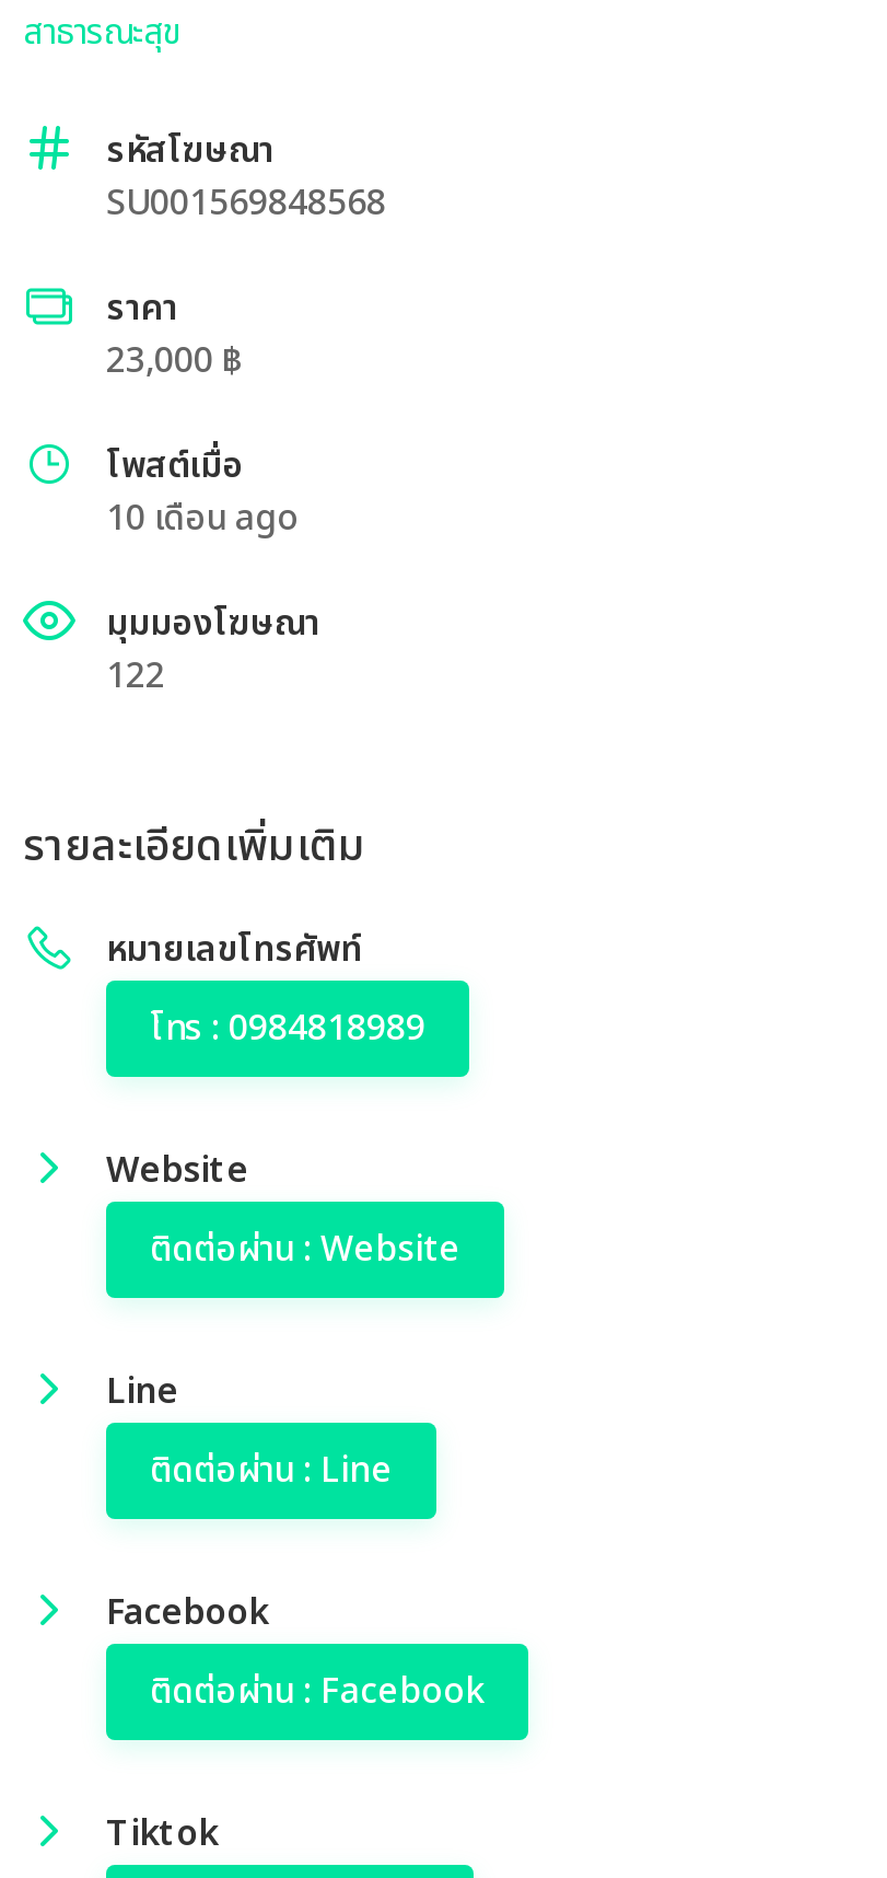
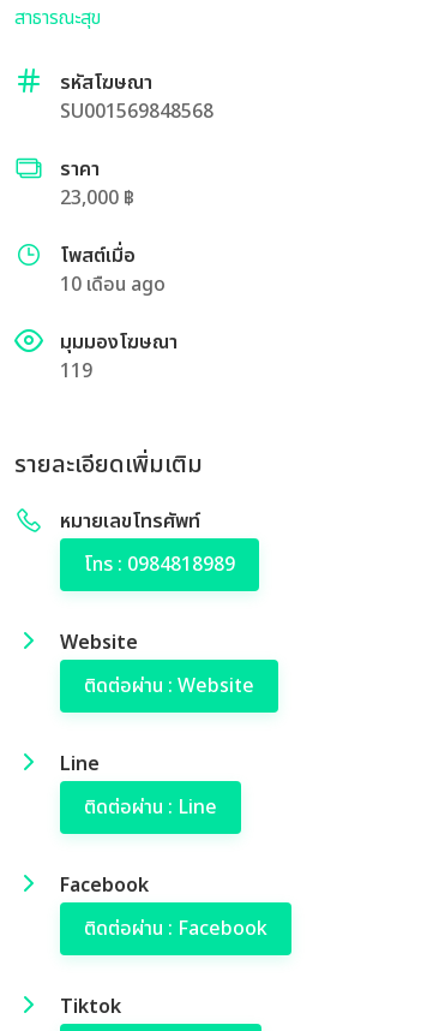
- 122
+ 119
